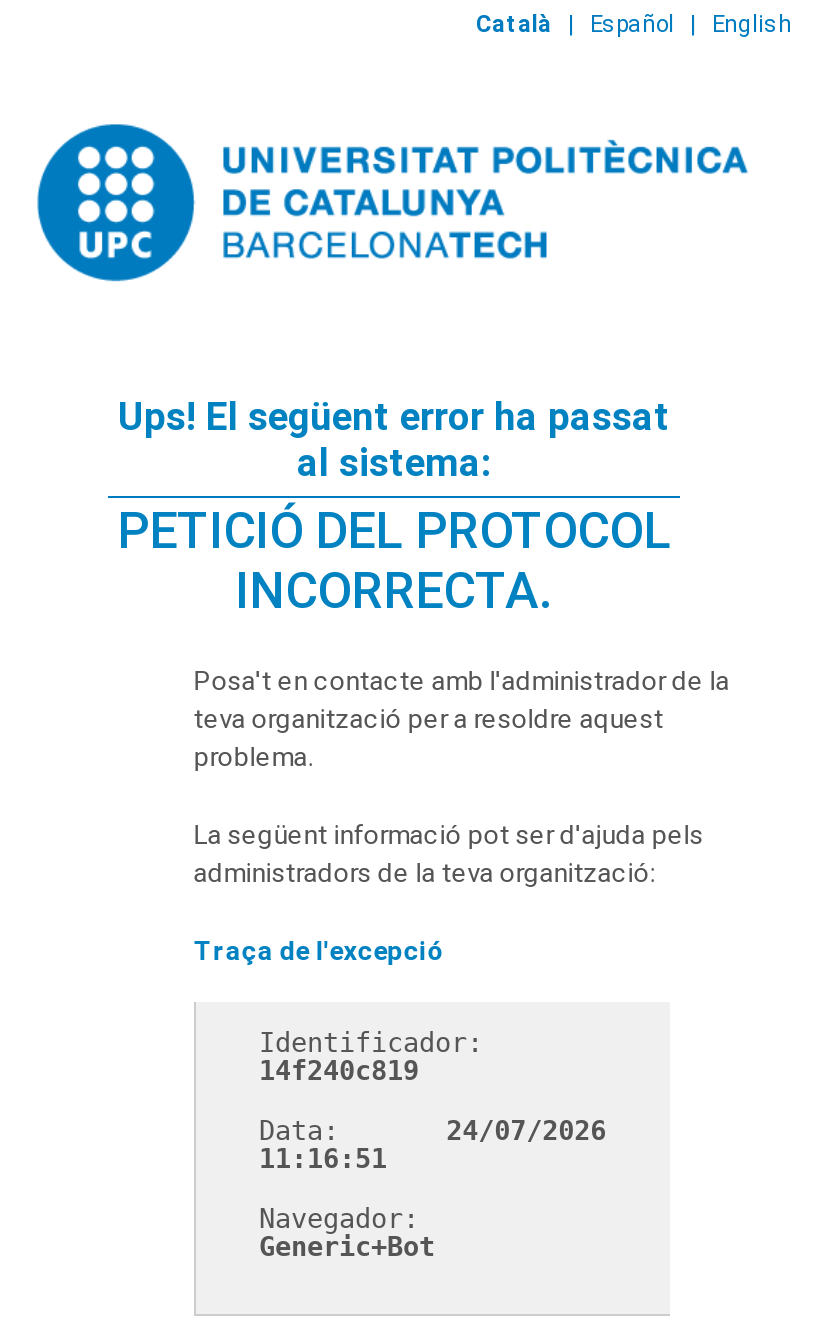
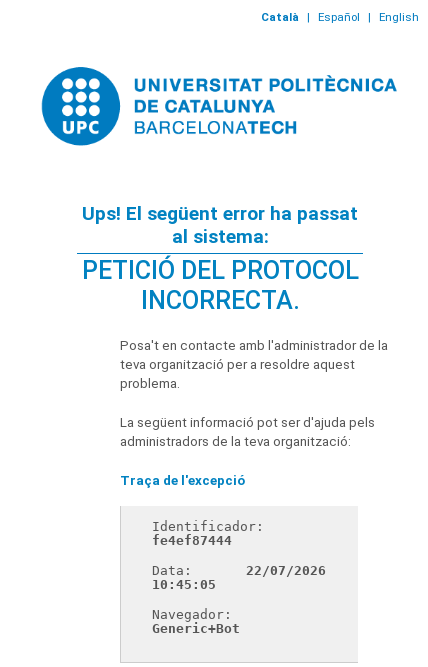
- 14f240c819
+ fe4ef87444

- Data: 24/07/2026
+ Data: 22/07/2026

- 11:16:51
+ 10:45:05
